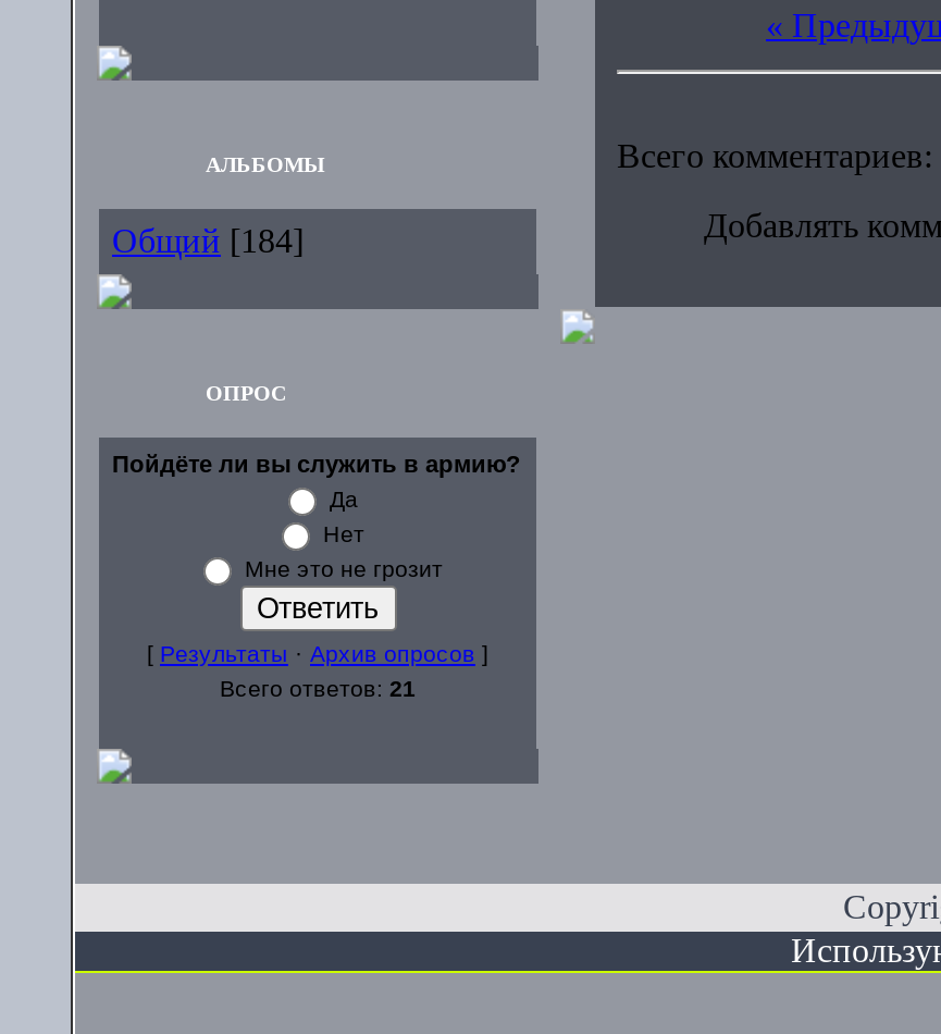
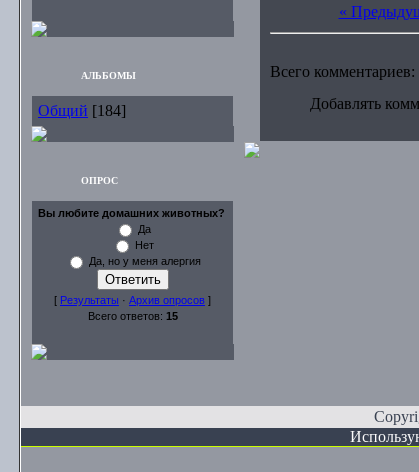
- Пойдёте ли вы служить в армию?
+ Вы любите домашних животных?

- Мне это не грозит
+ Да, но у меня алергия

- Всего ответов: 21
+ Всего ответов: 15
